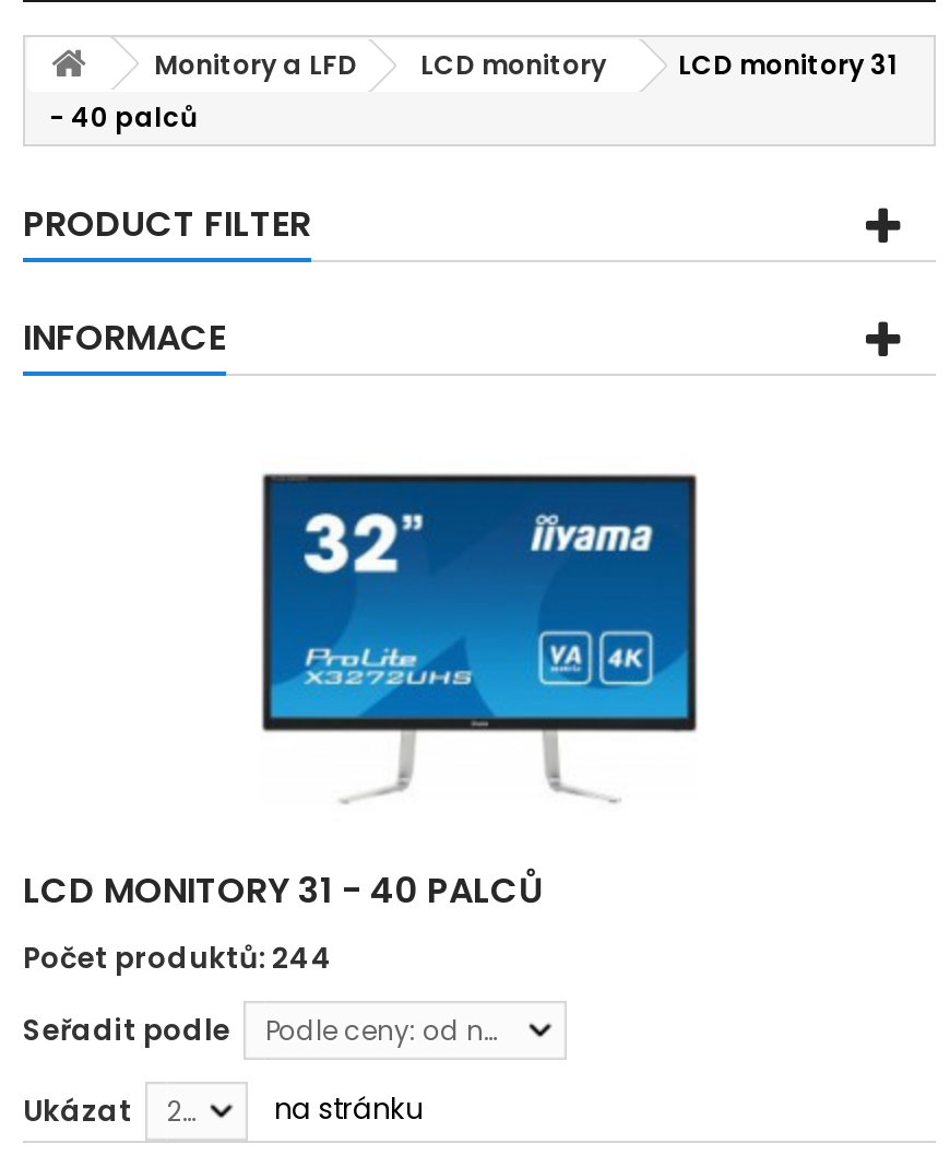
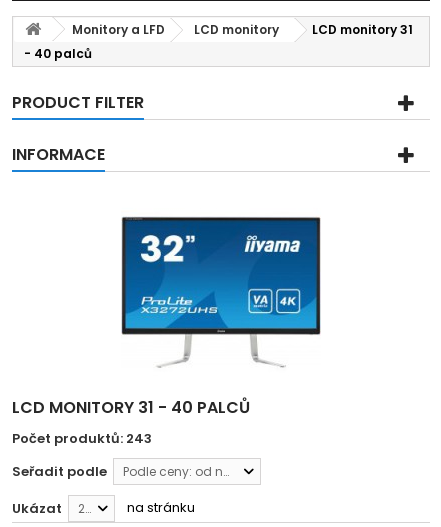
- Počet produktů: 244
+ Počet produktů: 243
